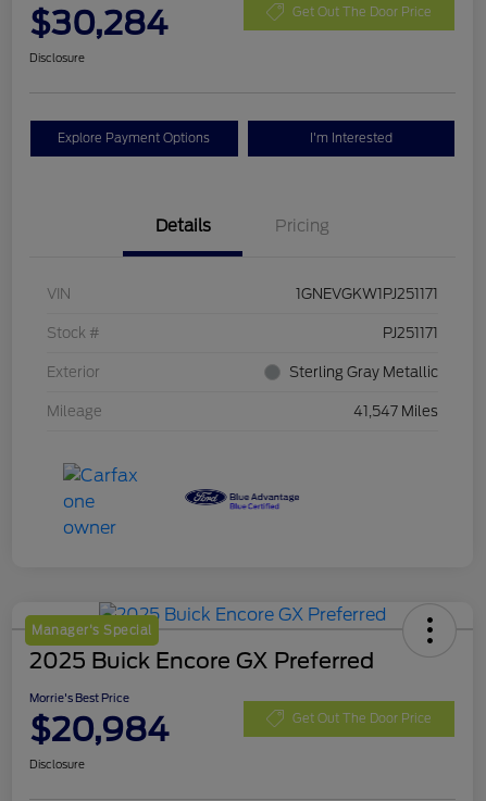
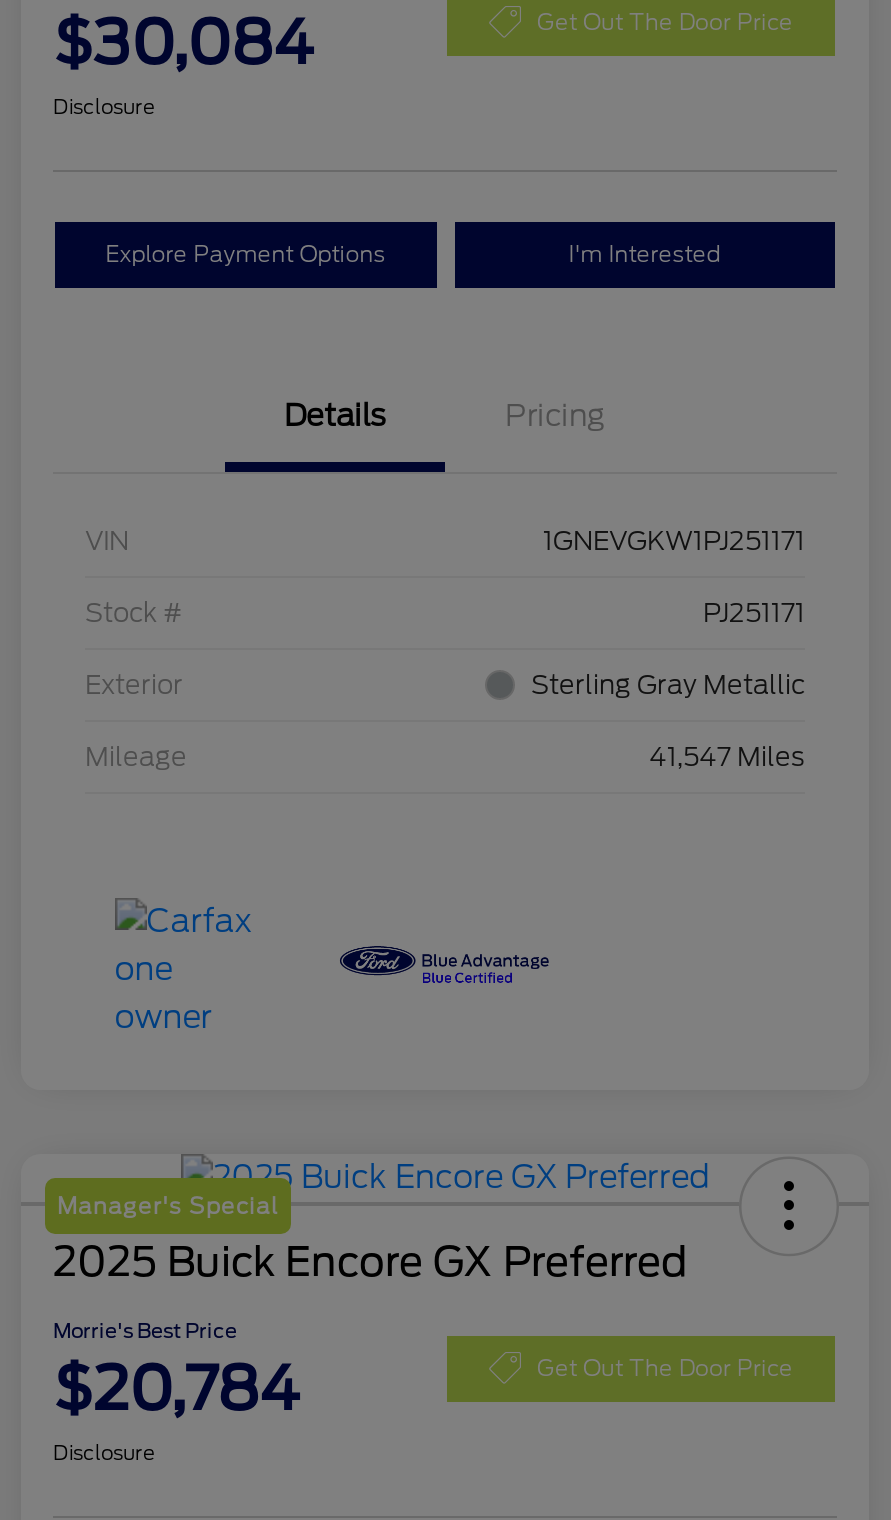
- $30,284
+ $30,084

- $20,984
+ $20,784
